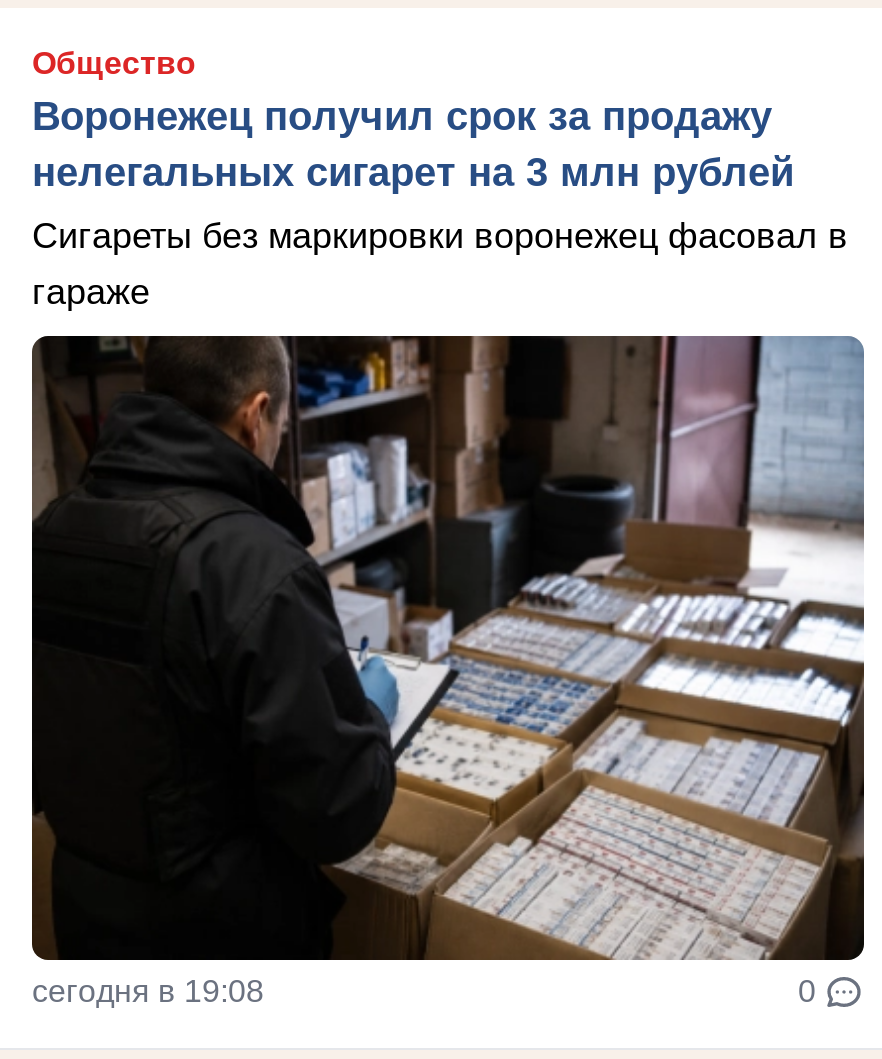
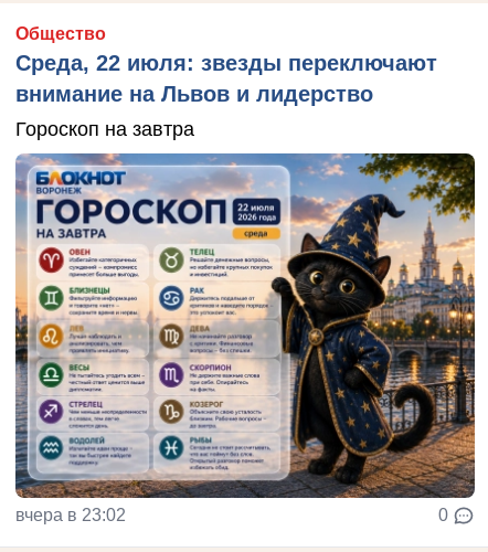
- Воронежец получил срок за продажу
- нелегальных сигарет на 3 млн рублей
+ Среда, 22 июля: звезды переключают
+ внимание на Львов и лидерство

- Сигареты без маркировки воронежец фасовал в
- гараже
+ Гороскоп на завтра

- [image]
- сегодня в 19:08
+ [image]
+ вчера в 23:02
